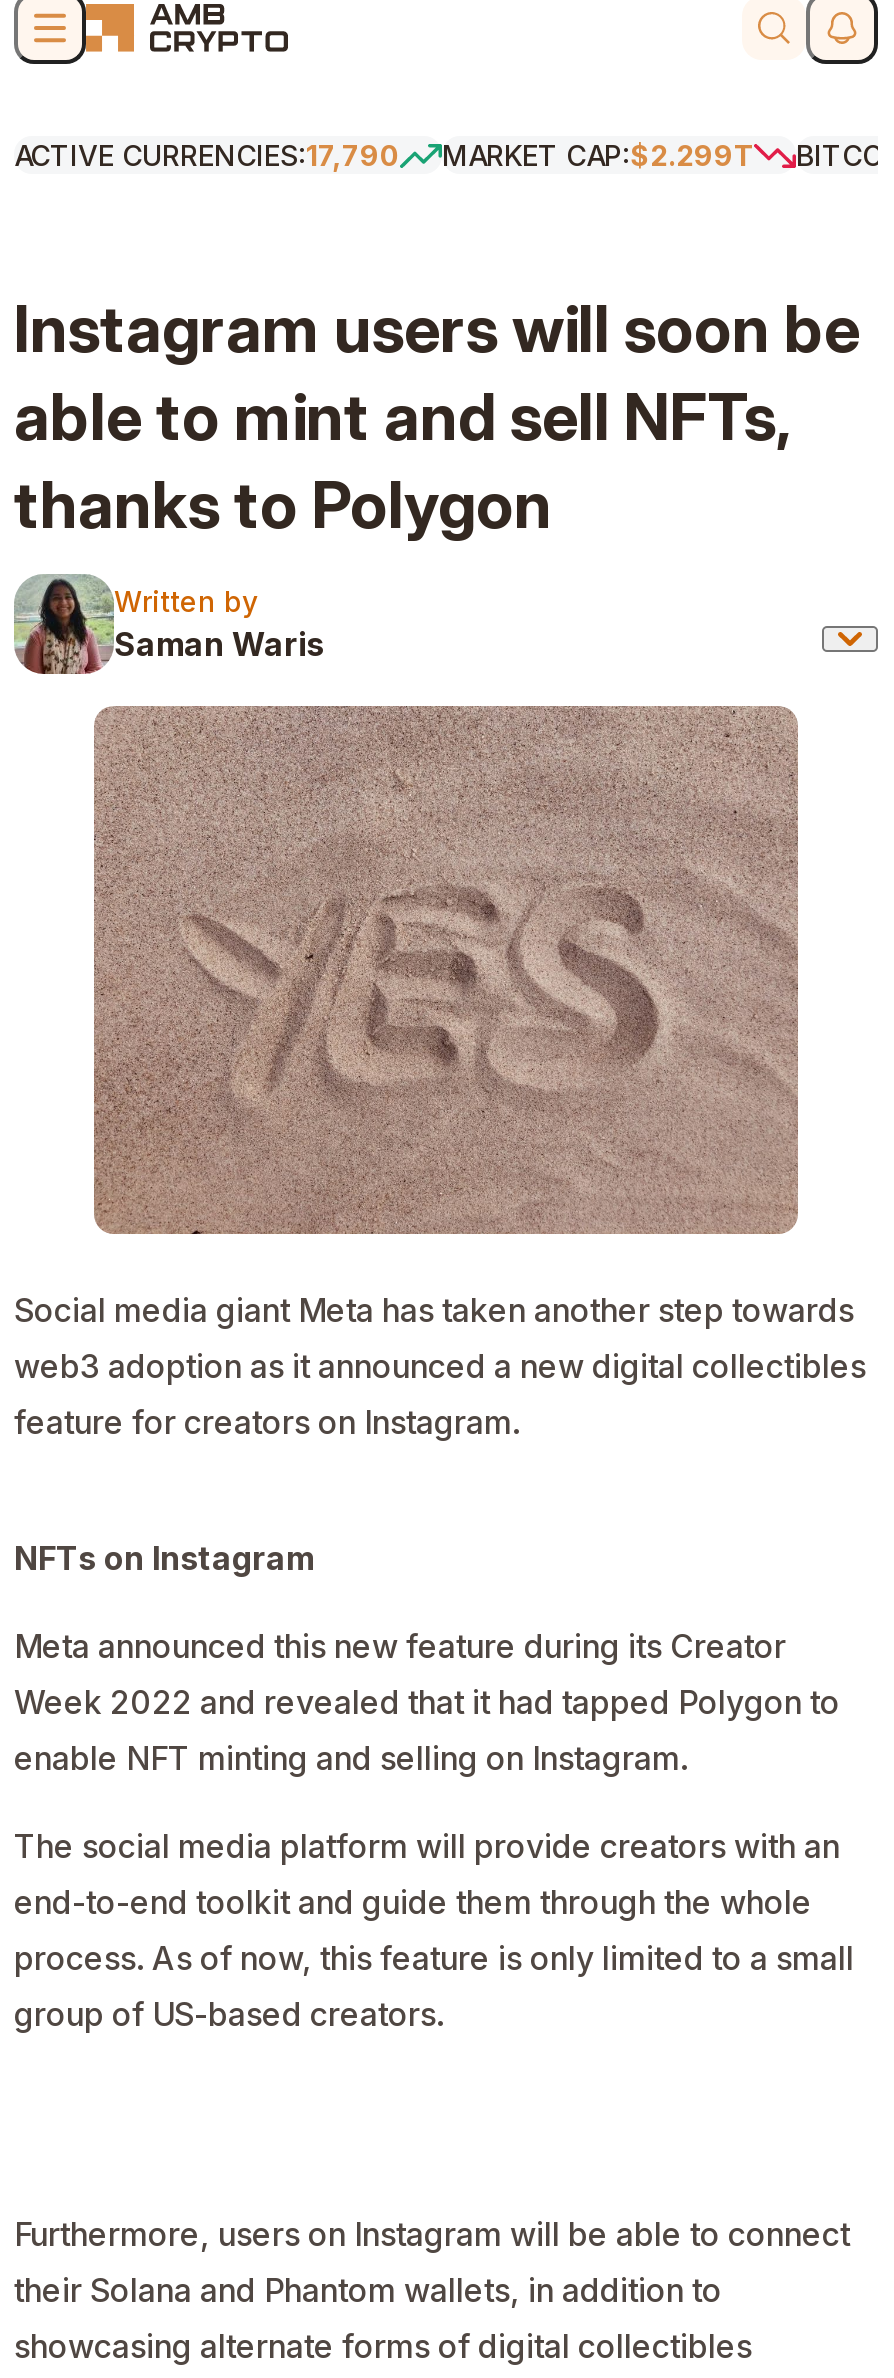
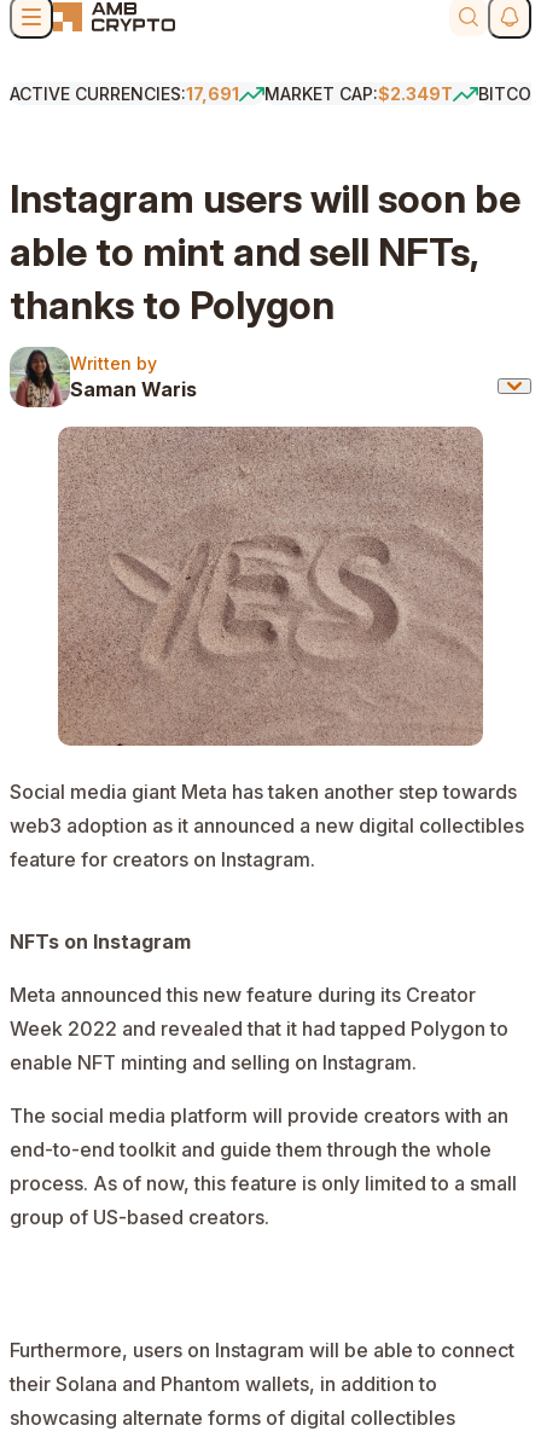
- ACTIVE CURRENCIES:17,790
+ ACTIVE CURRENCIES:17,691

- MARKET CAP:$2.299T
+ MARKET CAP:$2.349T
